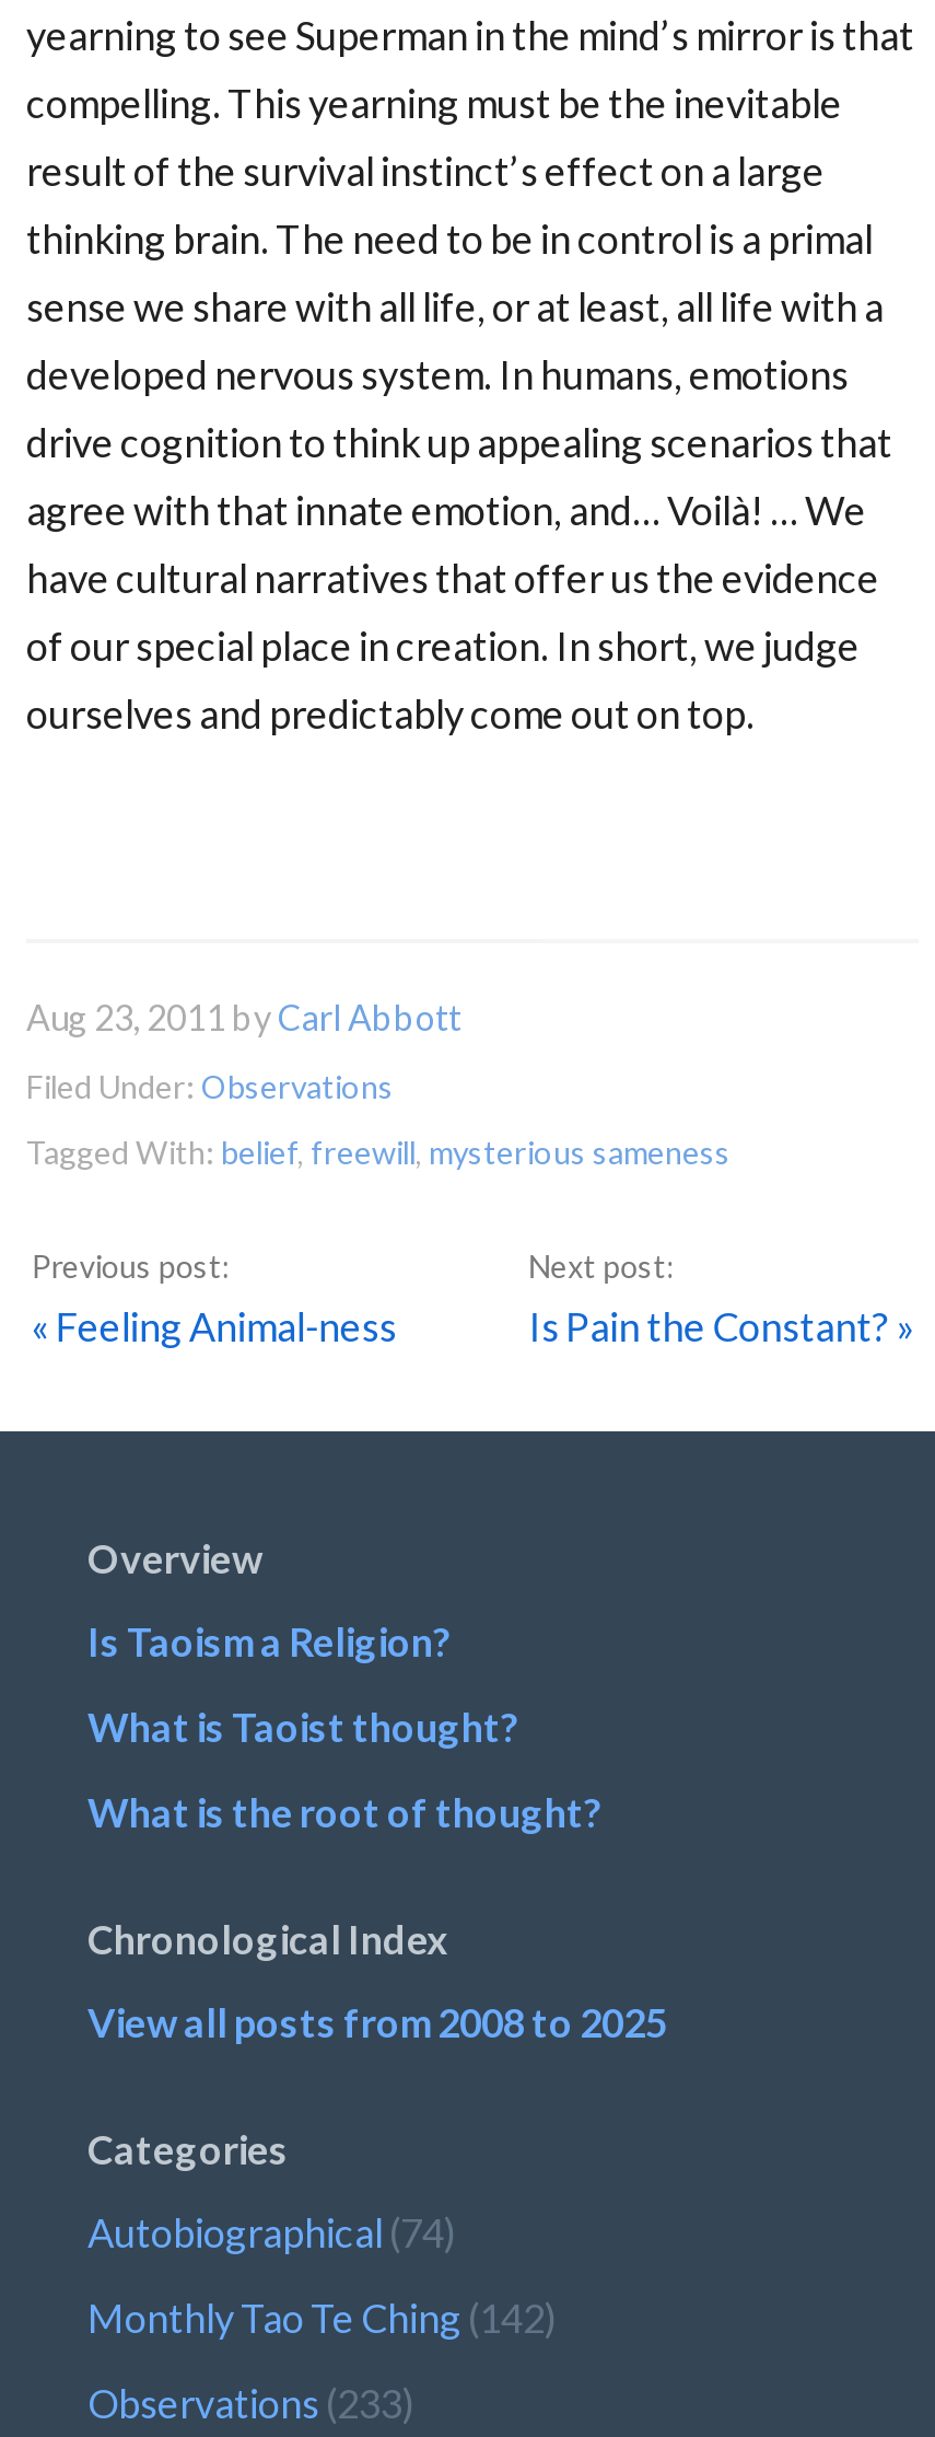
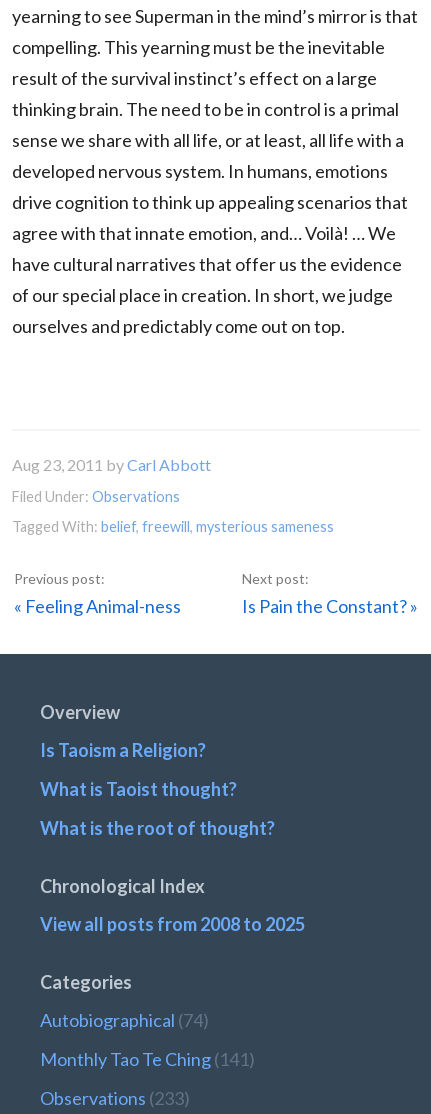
- Monthly Tao Te Ching (142)
+ Monthly Tao Te Ching (141)
